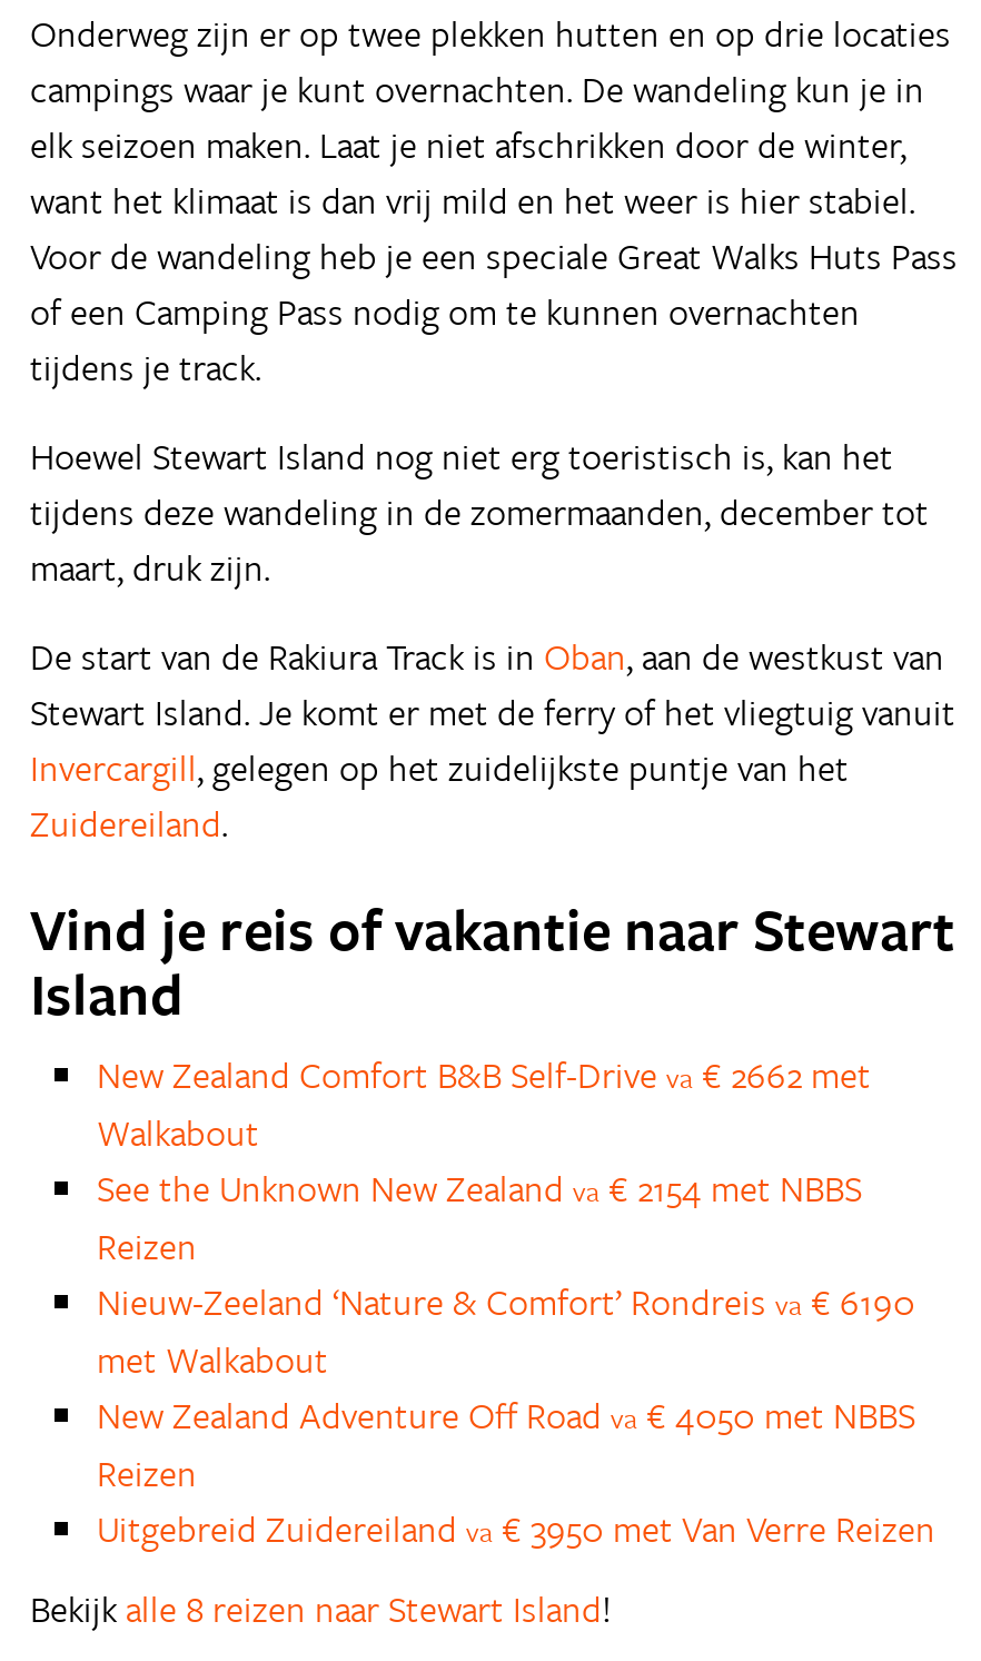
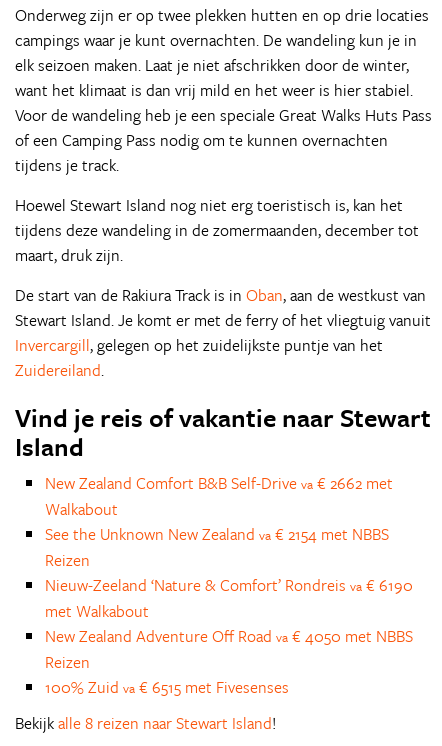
- Uitgebreid Zuidereiland va € 3950 met Van Verre Reizen
+ 100% Zuid va € 6515 met Fivesenses
